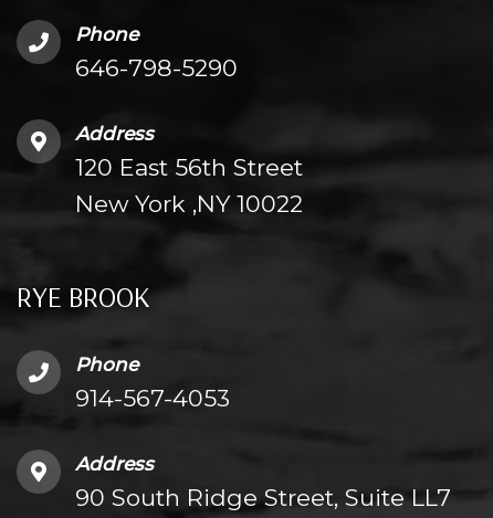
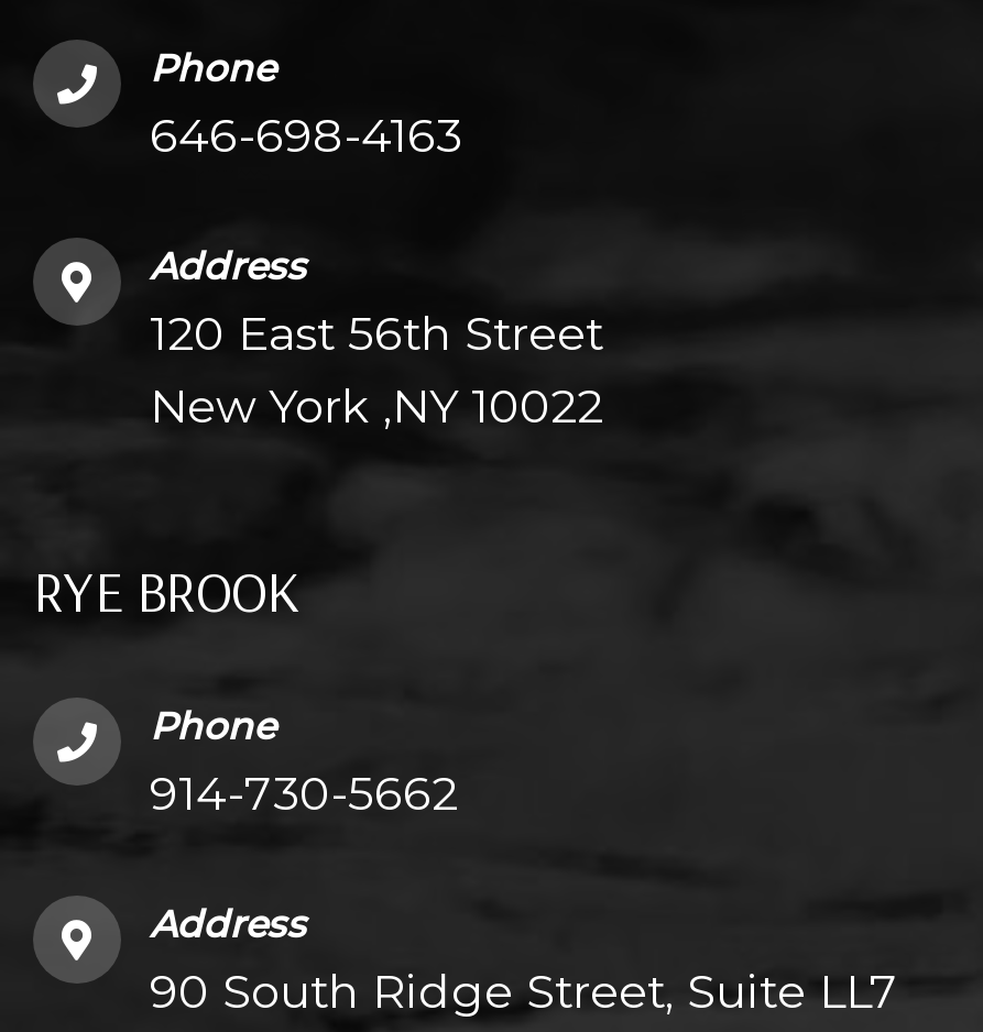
- 646-798-5290
+ 646-698-4163

- 914-567-4053
+ 914-730-5662
